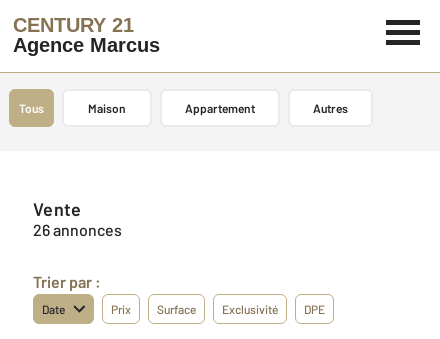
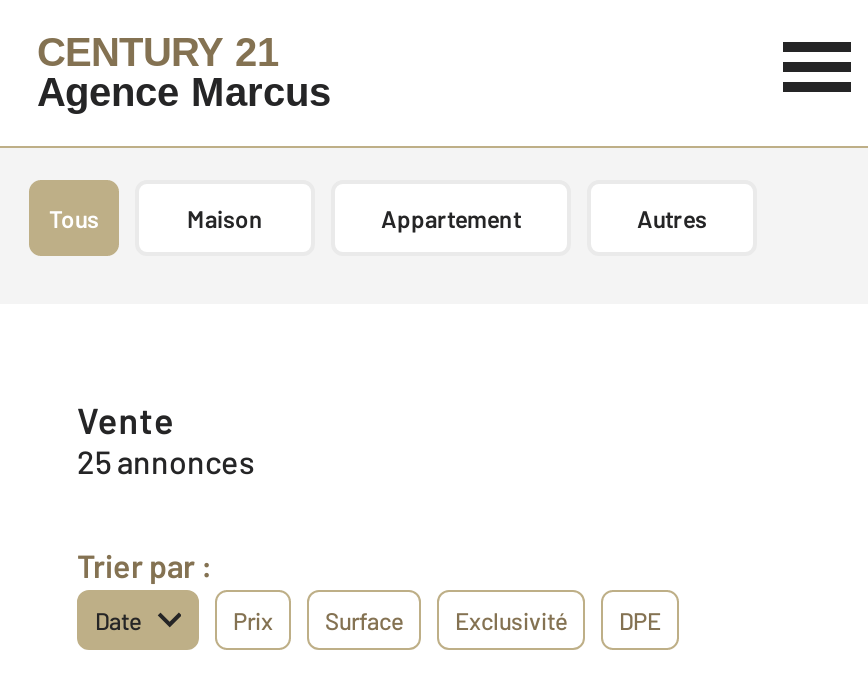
- 26 annonces
+ 25 annonces
